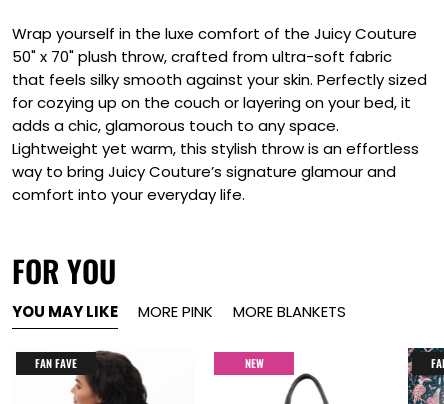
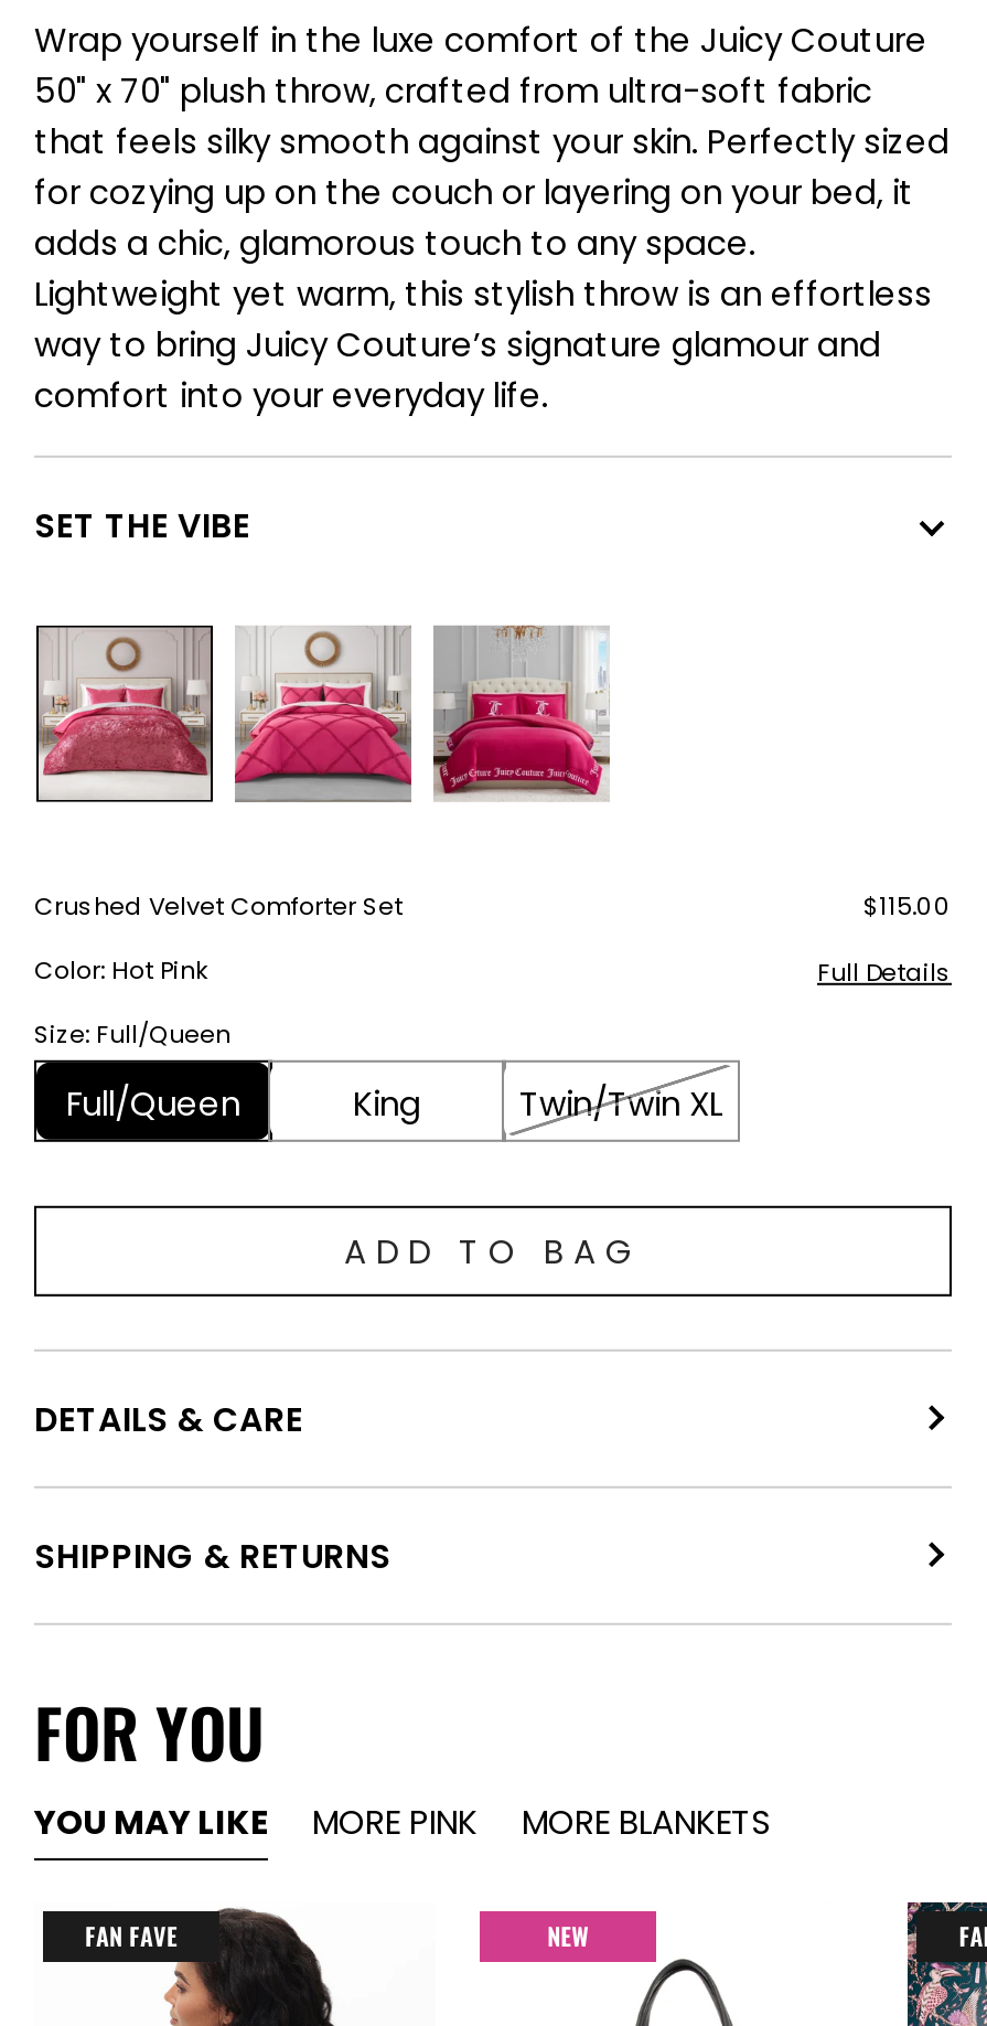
+ SET THE VIBE

+ [image]
+ Crushed Velvet Comforter Set
+ $115.00
+ Color: Hot Pink
+ Full Details
+ Size: Full/Queen
+ Full/Queen
+ King
+ Twin/Twin XL
+ ADD TO BAG

+ DETAILS & CARE
+ SHIPPING & RETURNS

+ [image]

+ [image]
